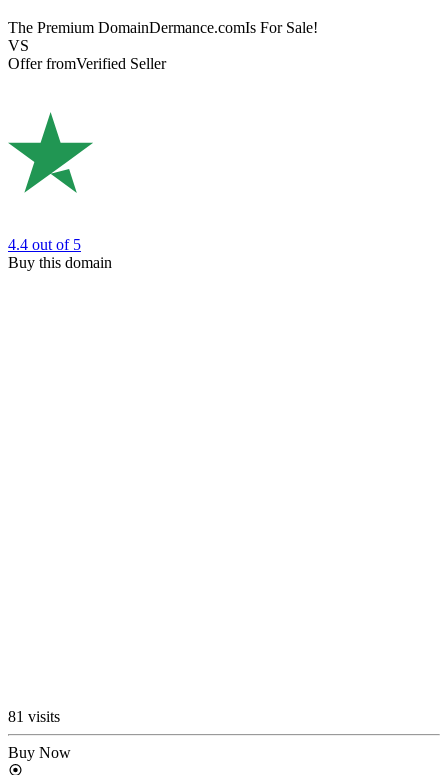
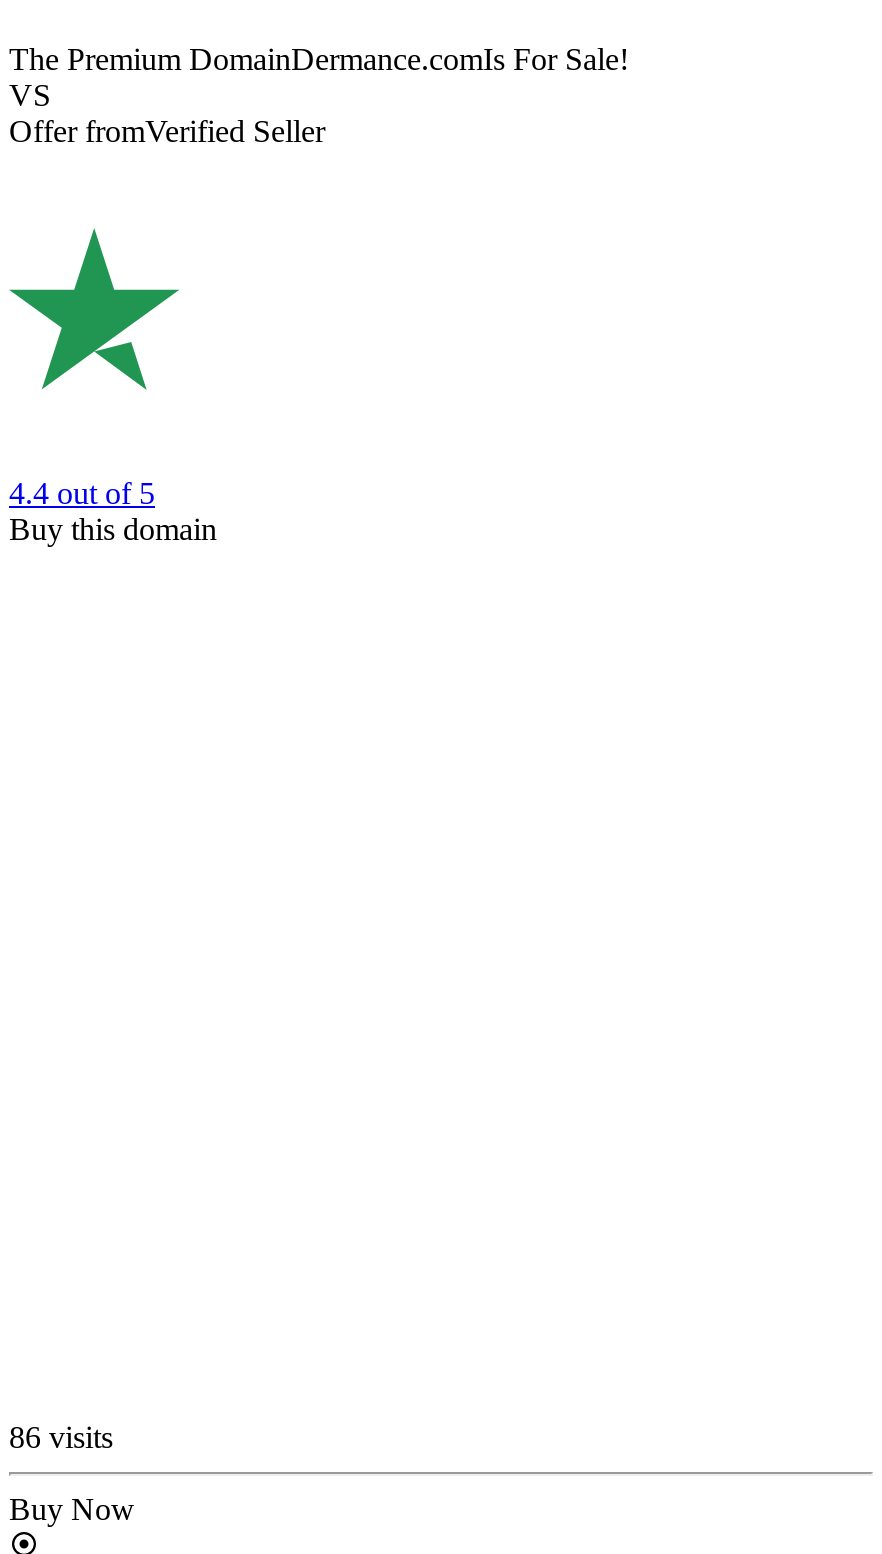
- 81 visits
+ 86 visits
